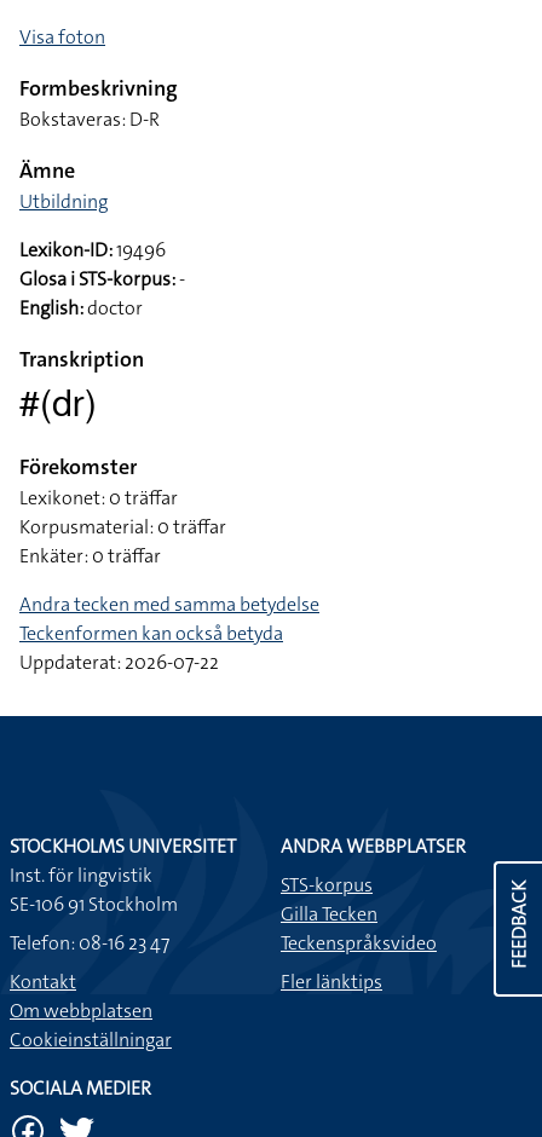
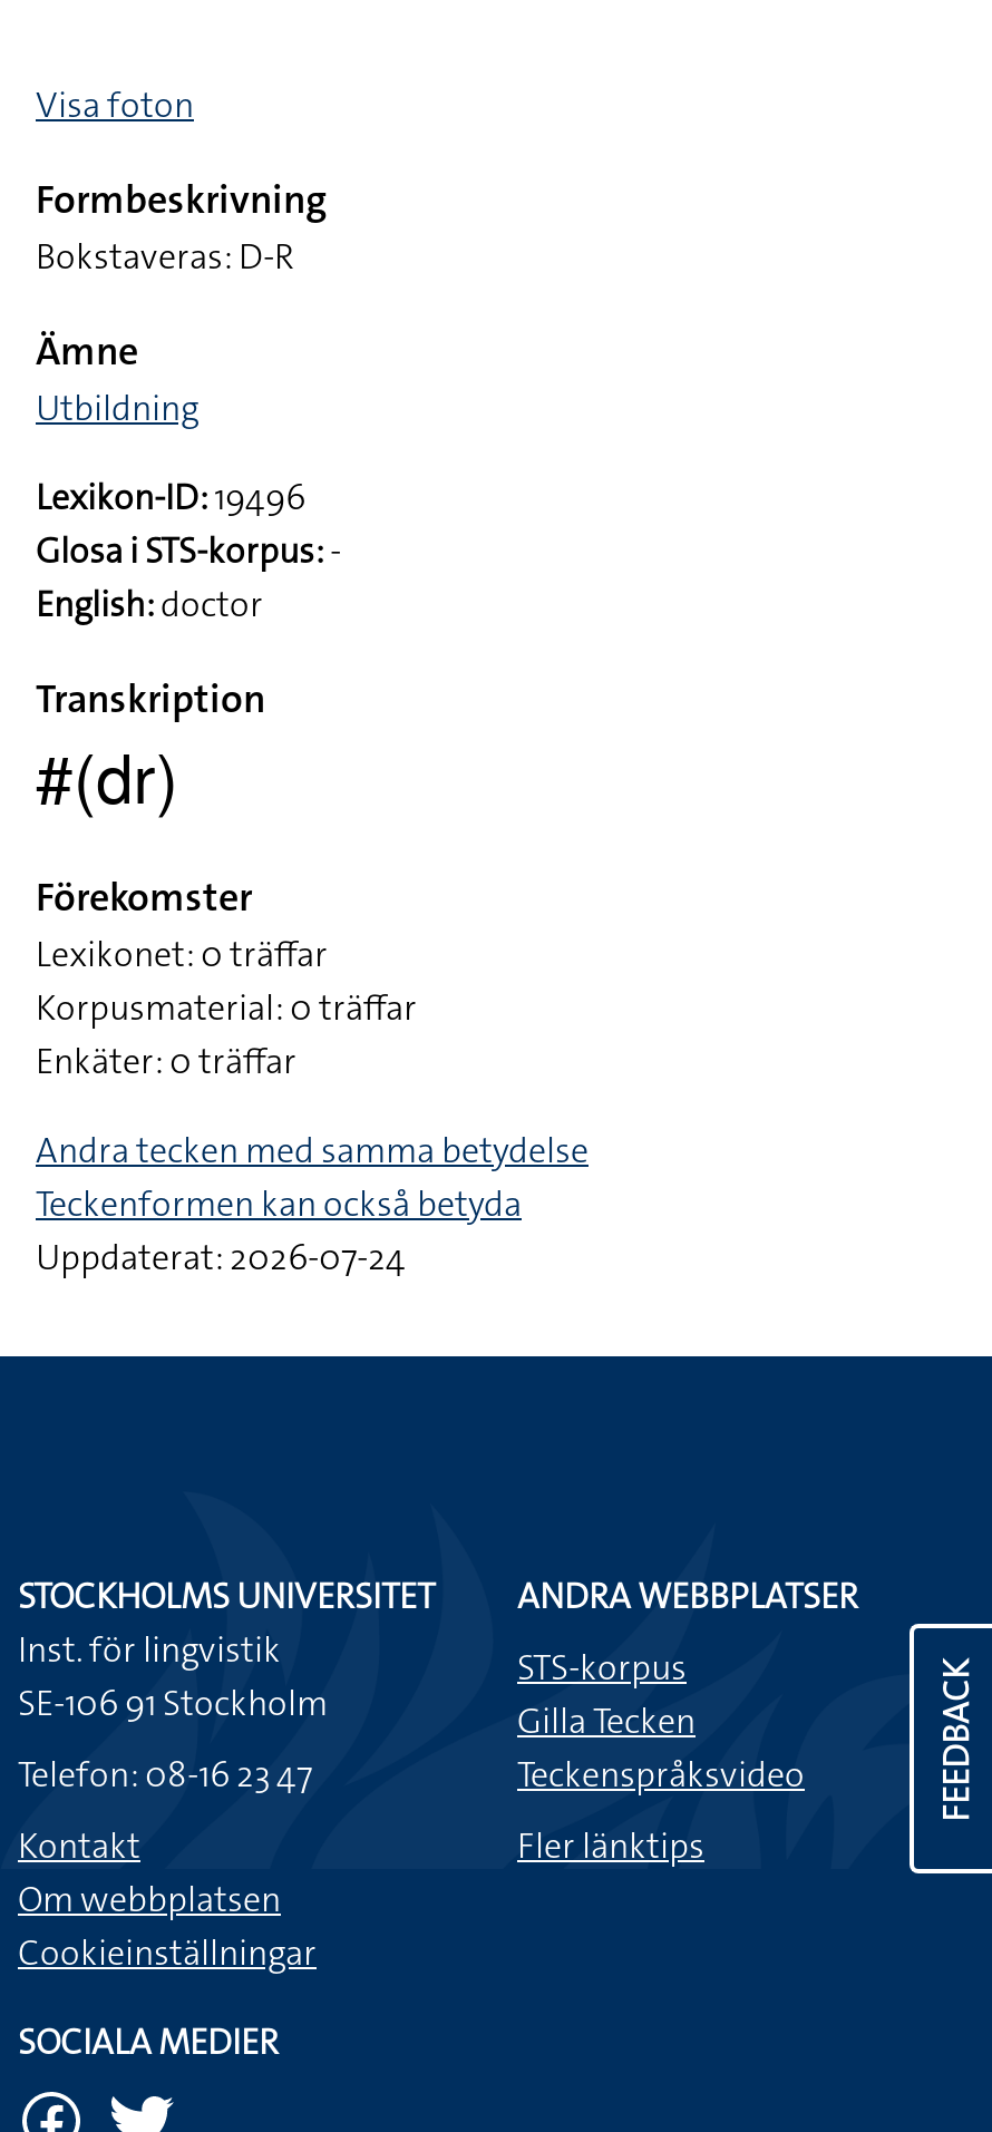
- Uppdaterat: 2026-07-22
+ Uppdaterat: 2026-07-24
